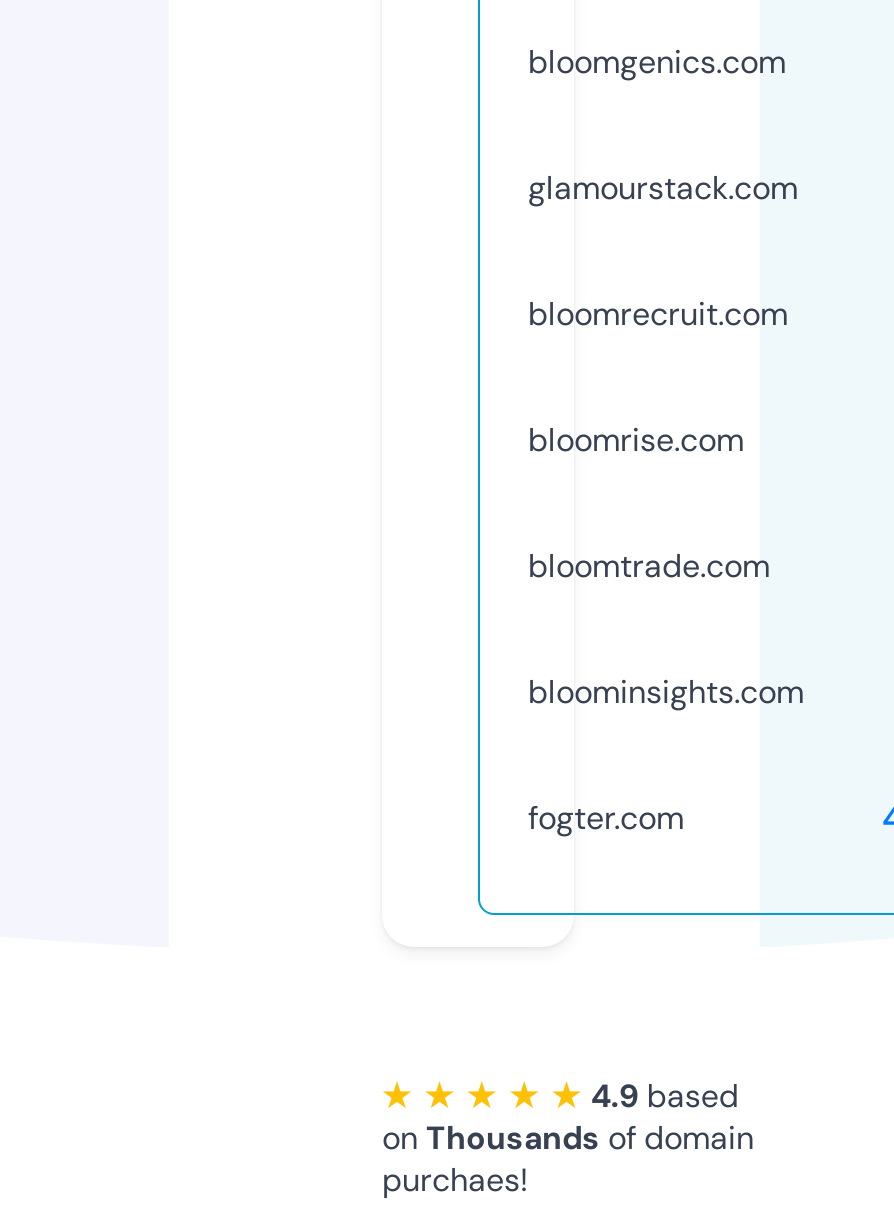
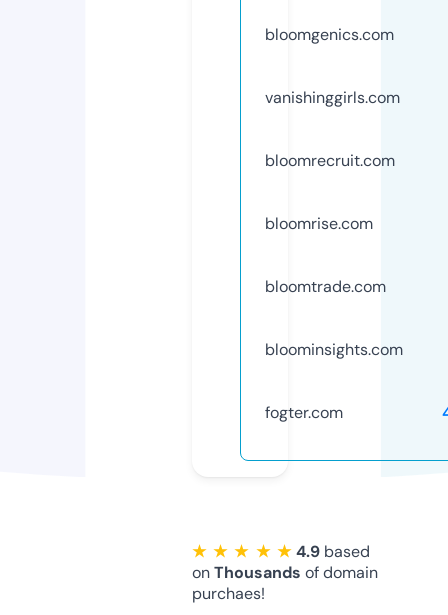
- glamourstack.com
+ vanishinggirls.com
